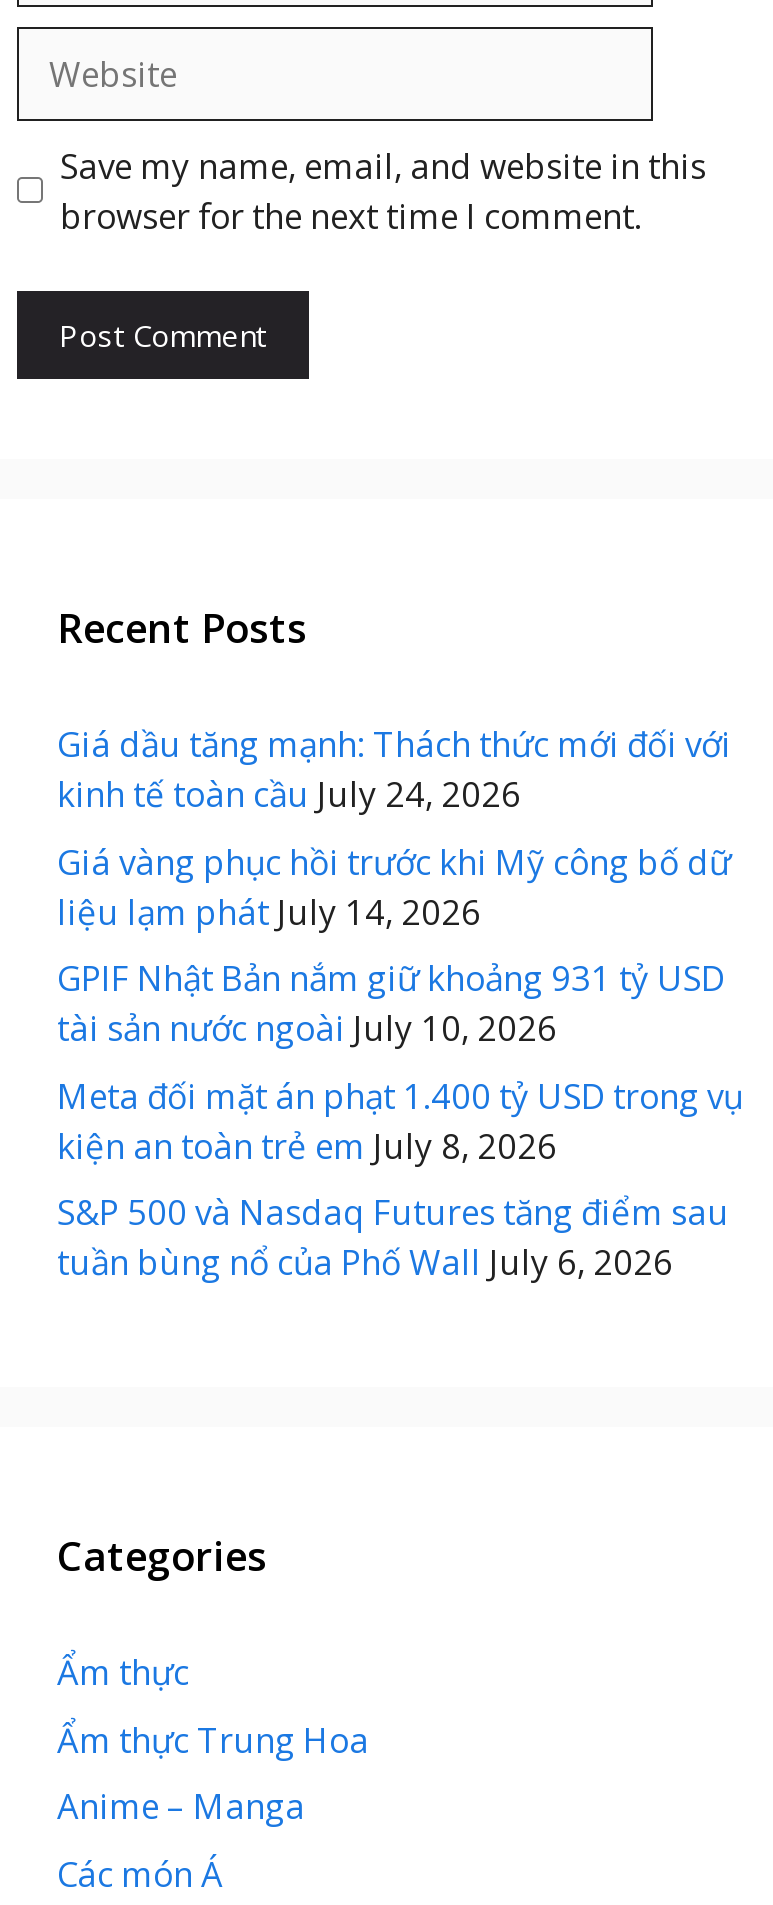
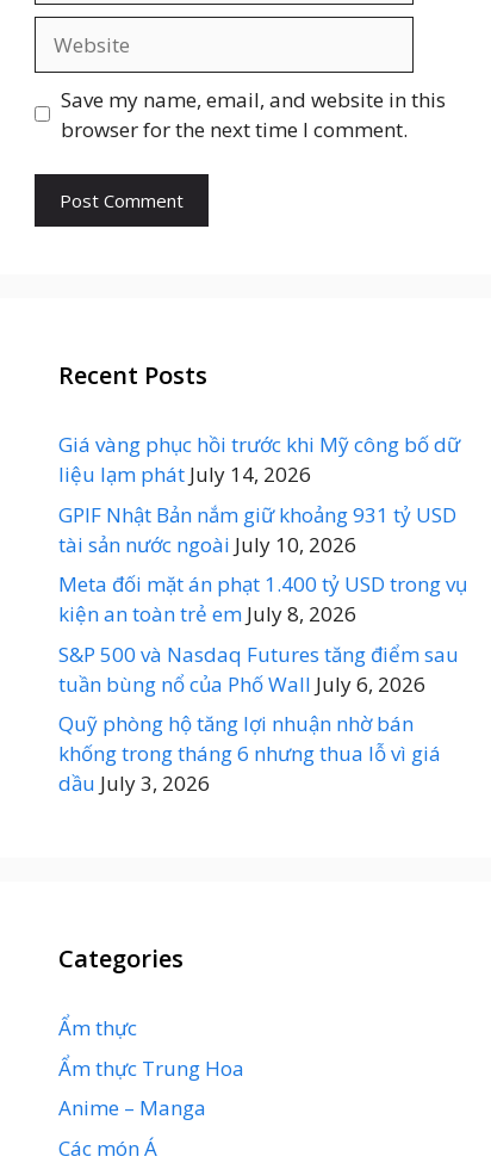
- Giá dầu tăng mạnh: Thách thức mới đối với
- kinh tế toàn cầu July 24, 2026

moved up: Giá vàng phục hồi trước khi Mỹ công bố dữ | liệu lạm phát July 14, 2026 | GPIF Nhật Bản nắm giữ khoảng 931 tỷ USD | tài sản nước ngoài July 10, 2026 | Meta đối mặt án phạt 1.400 tỷ USD trong vụ | kiện an toàn trẻ em July 8, 2026 | S&P 500 và Nasdaq Futures tăng điểm sau | tuần bùng nổ của Phố Wall July 6, 2026

+ Quỹ phòng hộ tăng lợi nhuận nhờ bán
+ khống trong tháng 6 nhưng thua lỗ vì giá
+ dầu July 3, 2026
